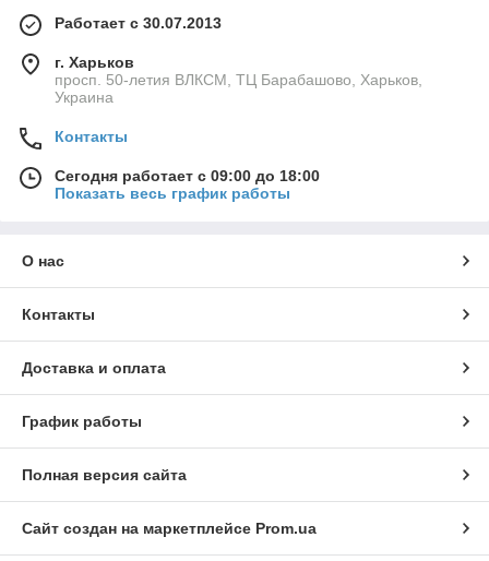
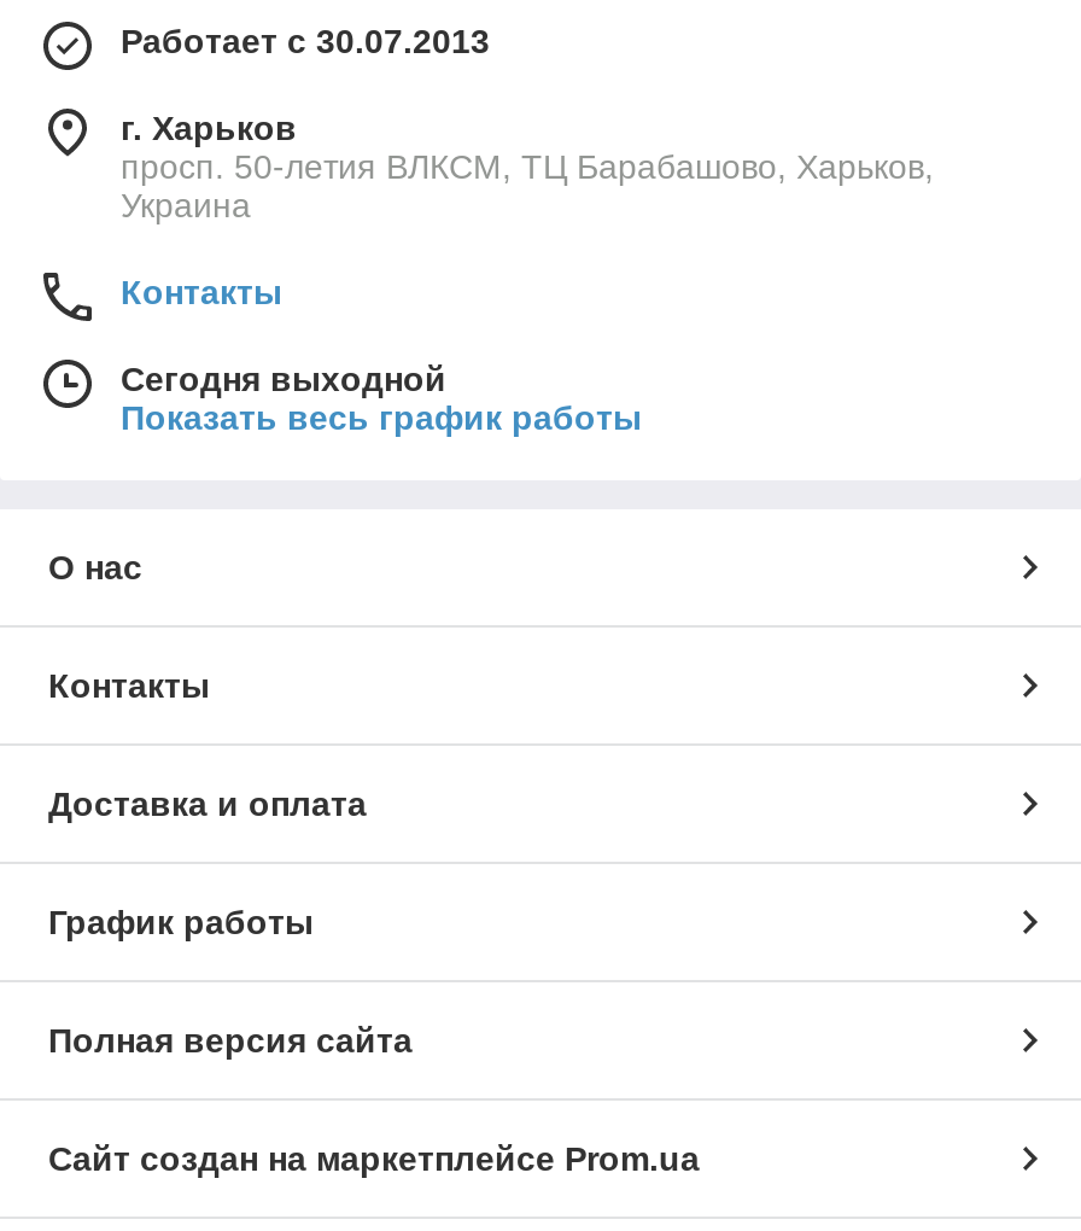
- Сегодня работает с 09:00 до 18:00
+ Сегодня выходной
